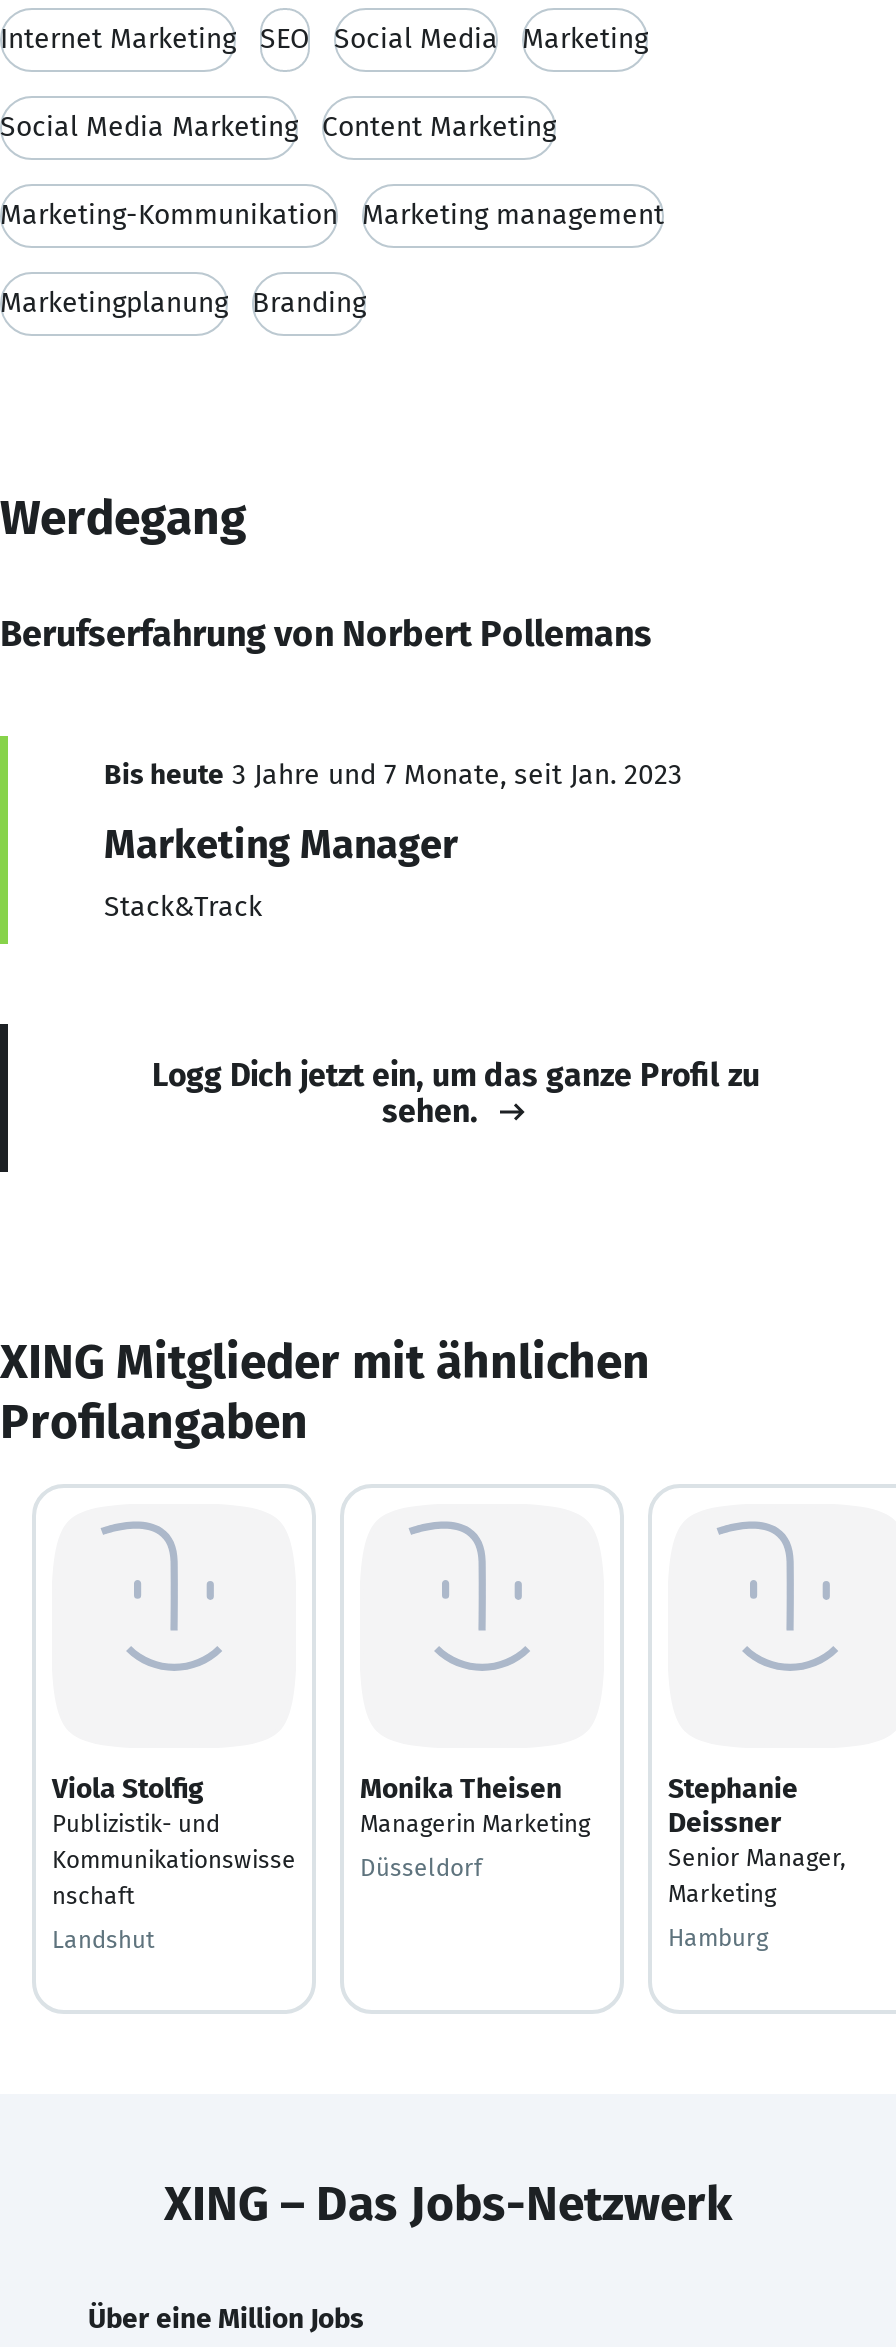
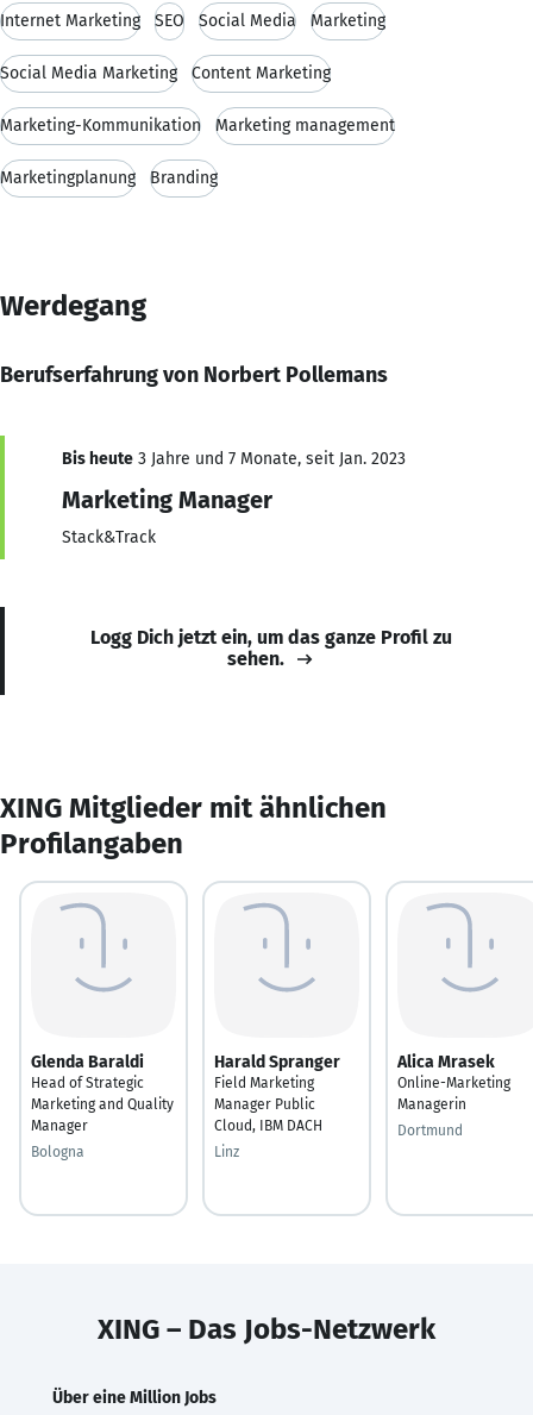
- Viola Stolfig
- Publizistik- und
- Kommunikationswisse
- nschaft
+ Glenda Baraldi
+ Head of Strategic
+ Marketing and Quality
+ Manager

- Monika Theisen
- Managerin Marketing
+ Harald Spranger
+ Field Marketing
+ Manager Public
+ Cloud, IBM DACH

- Stephanie
- Deissner
- Senior Manager,
- Marketing
+ Alica Mrasek
+ Online-Marketing
+ Managerin

- Düsseldorf
+ Linz

- Landshut
+ Bologna

- Hamburg
+ Dortmund
